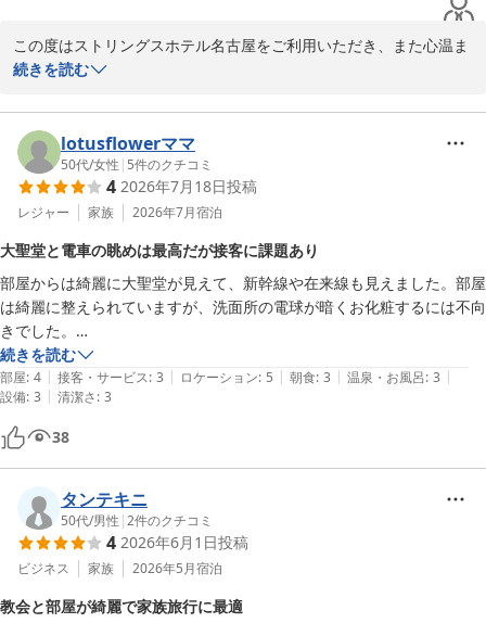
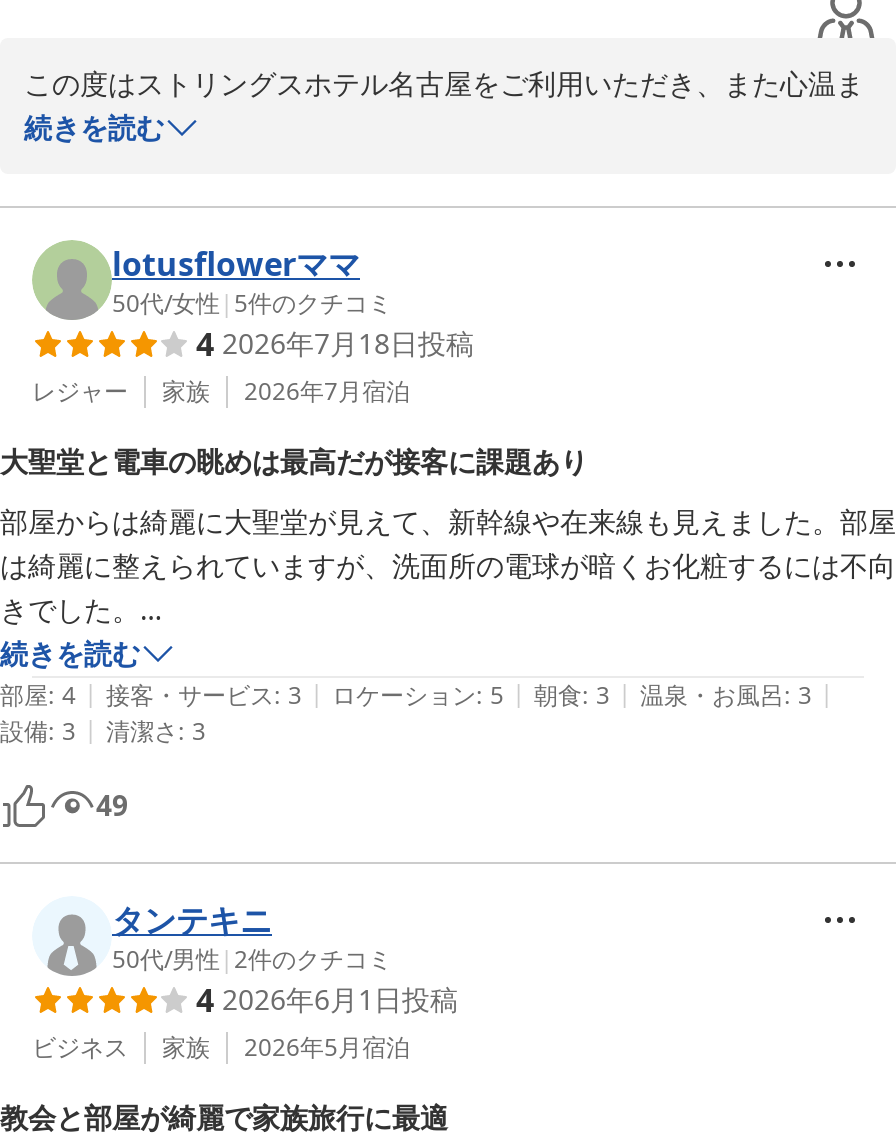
- 38
+ 49
